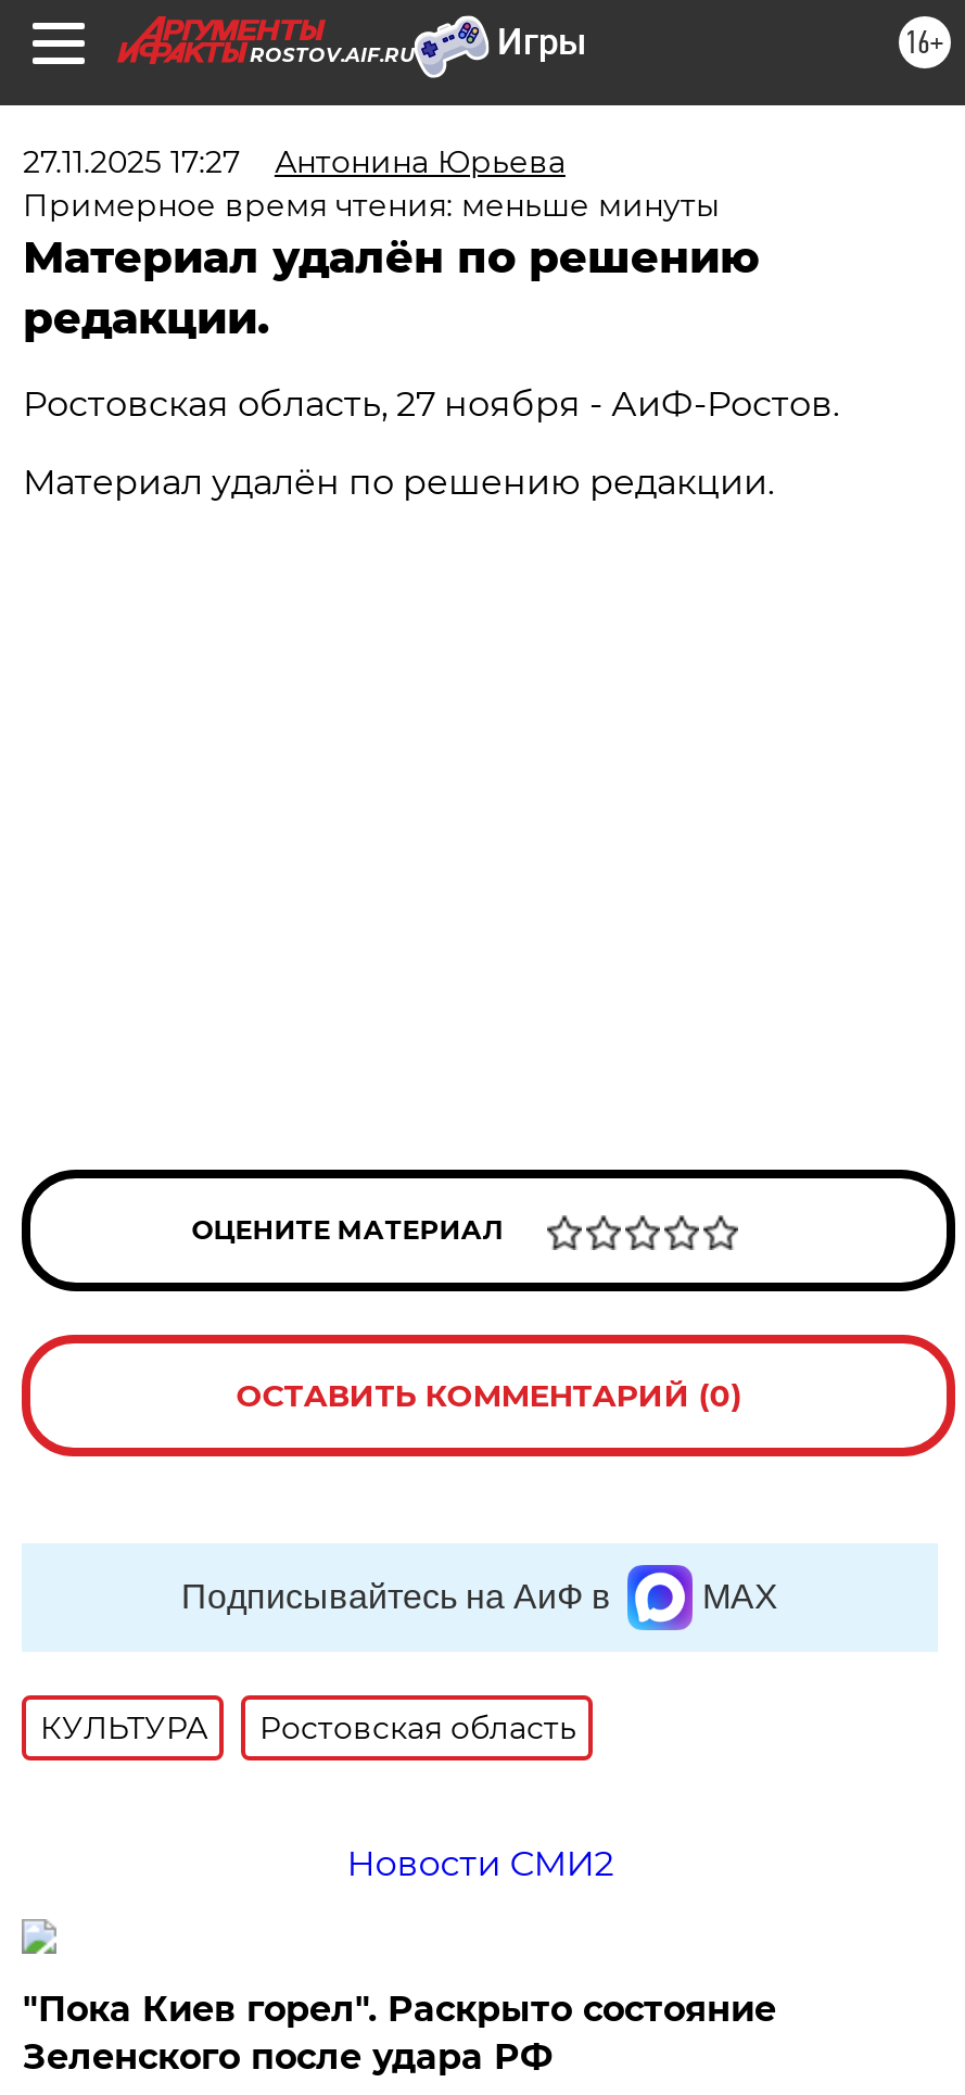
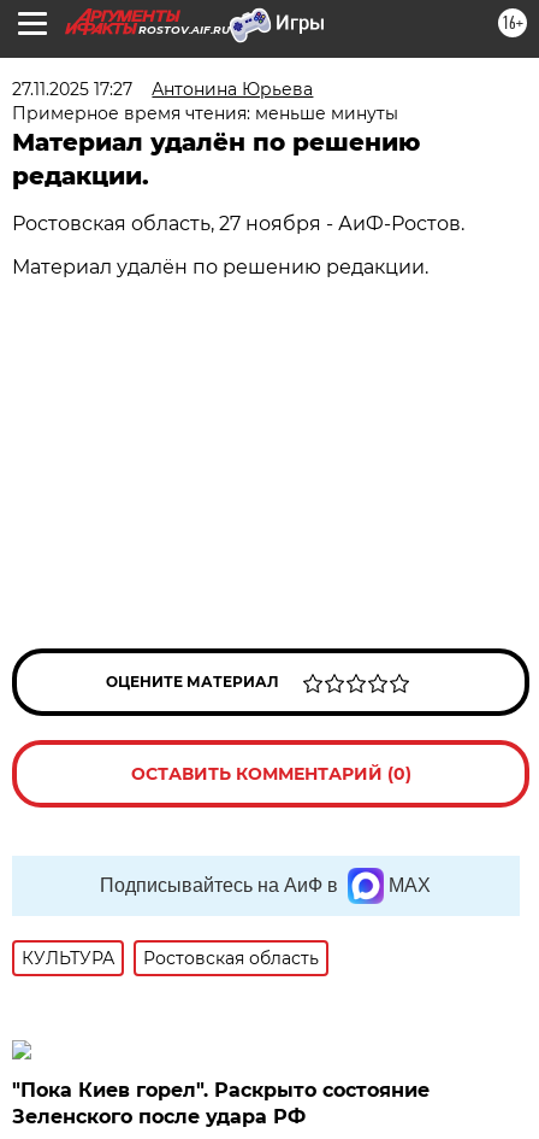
- Новости СМИ2
